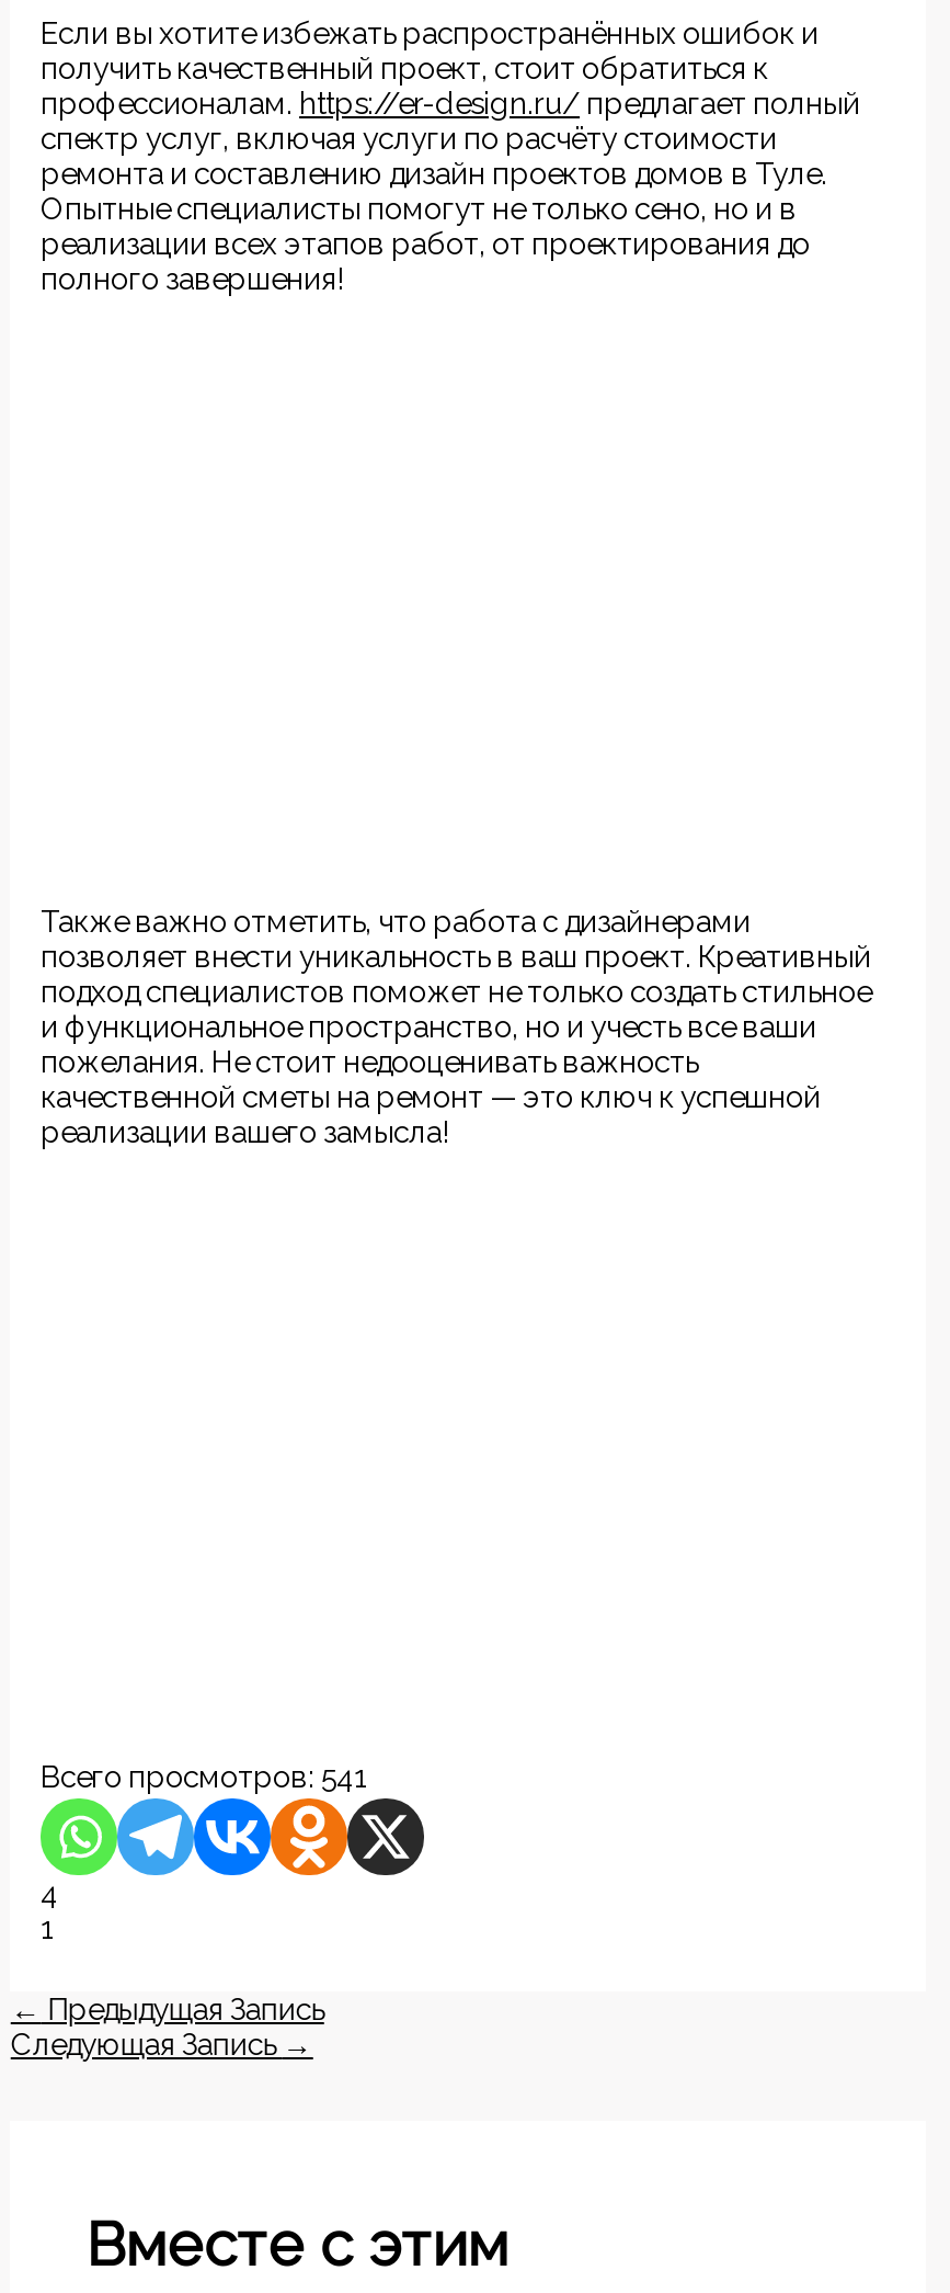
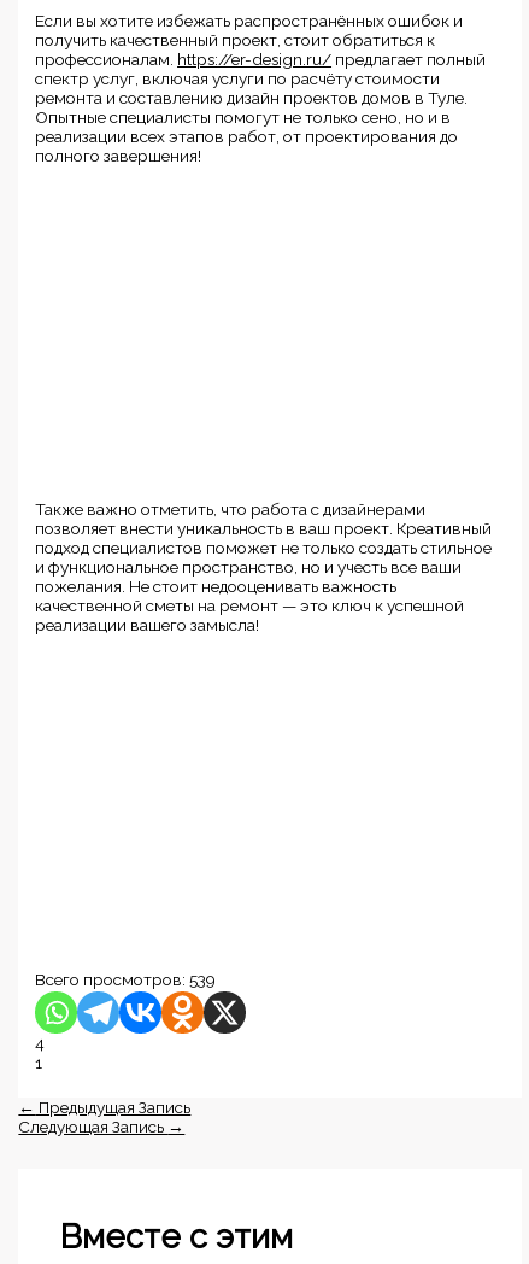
- Всего просмотров: 541
+ Всего просмотров: 539
